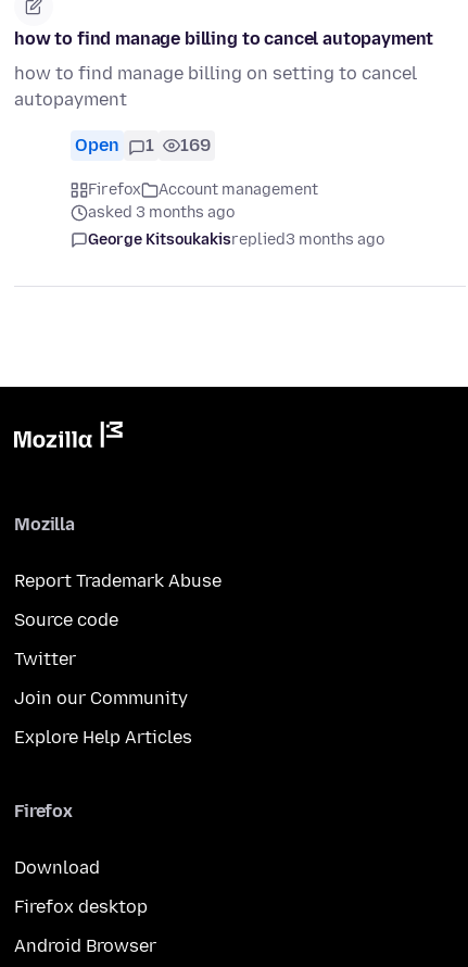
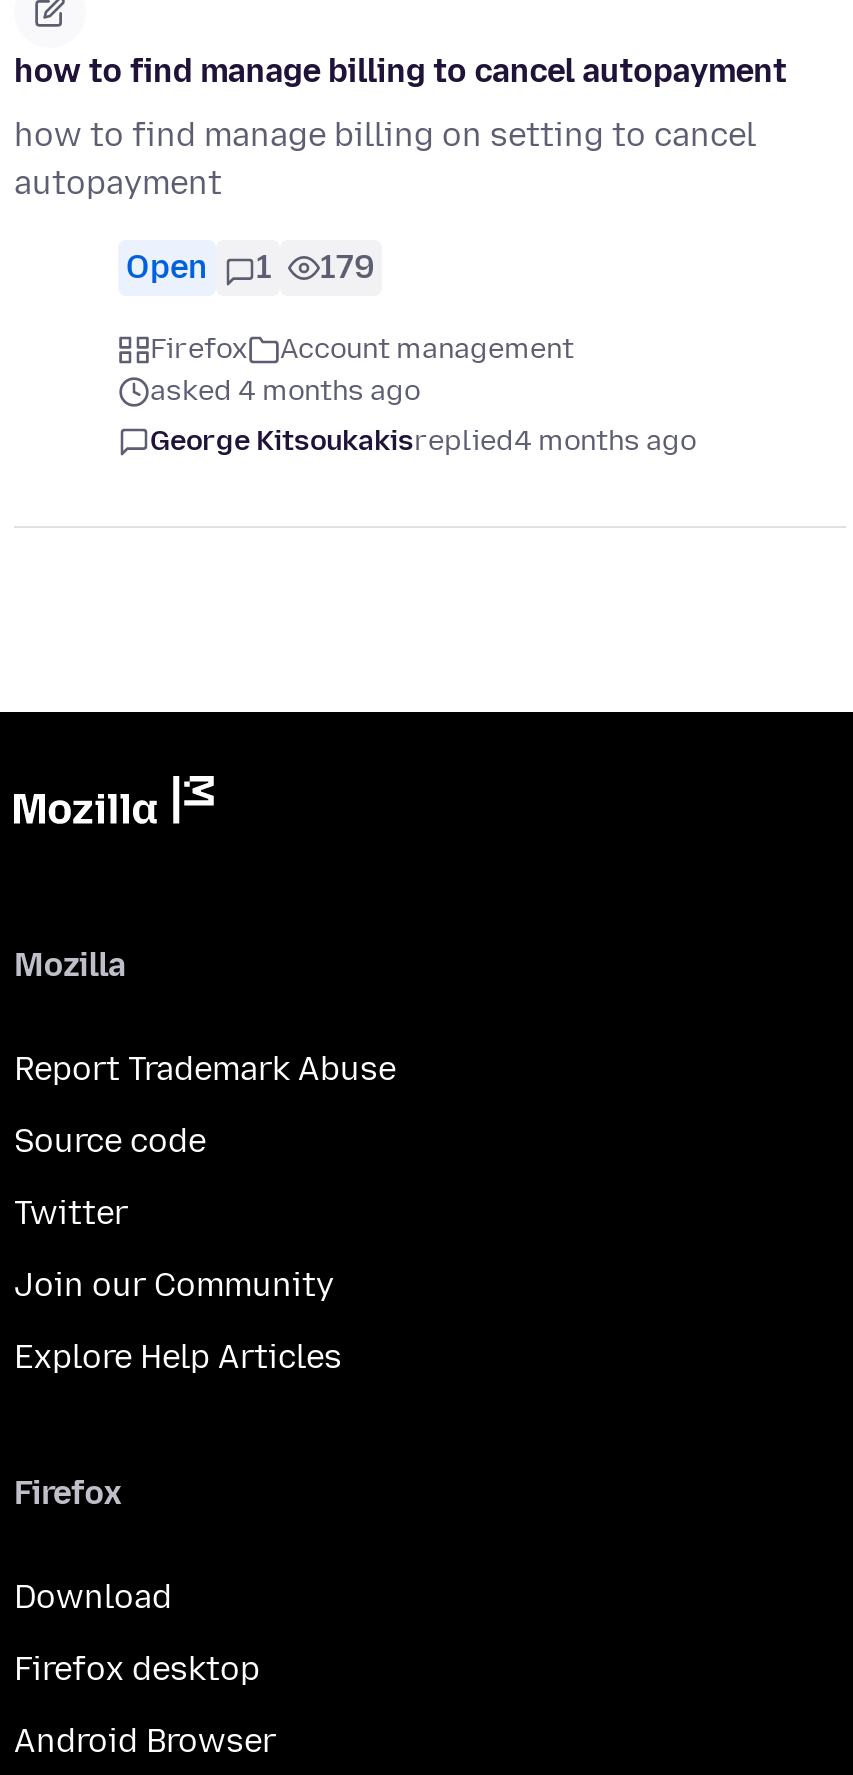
- Open 1 169
+ Open 1 179

- asked 3 months ago
+ asked 4 months ago

- George Kitsoukakisreplied3 months ago
+ George Kitsoukakisreplied4 months ago
